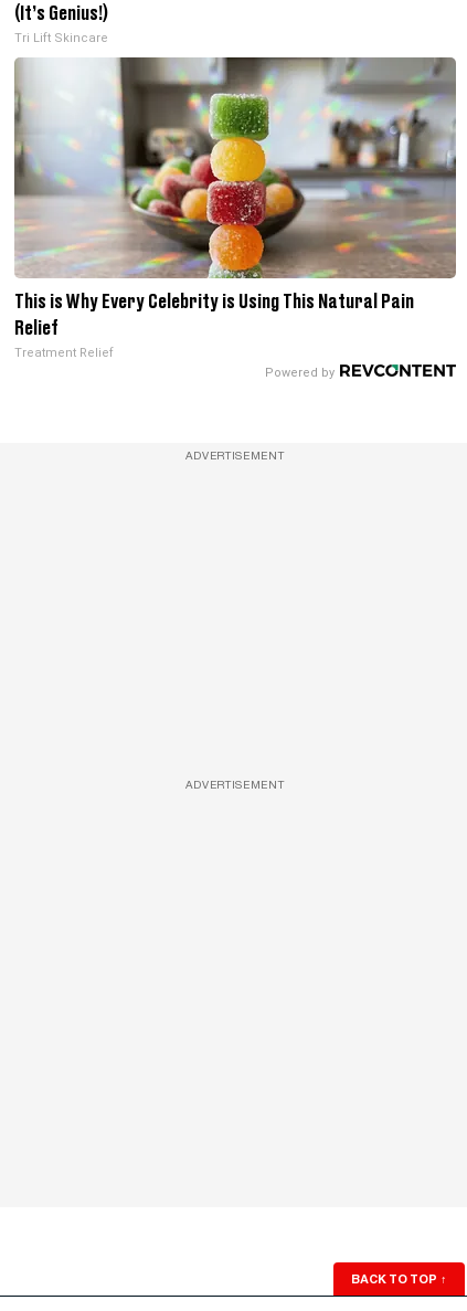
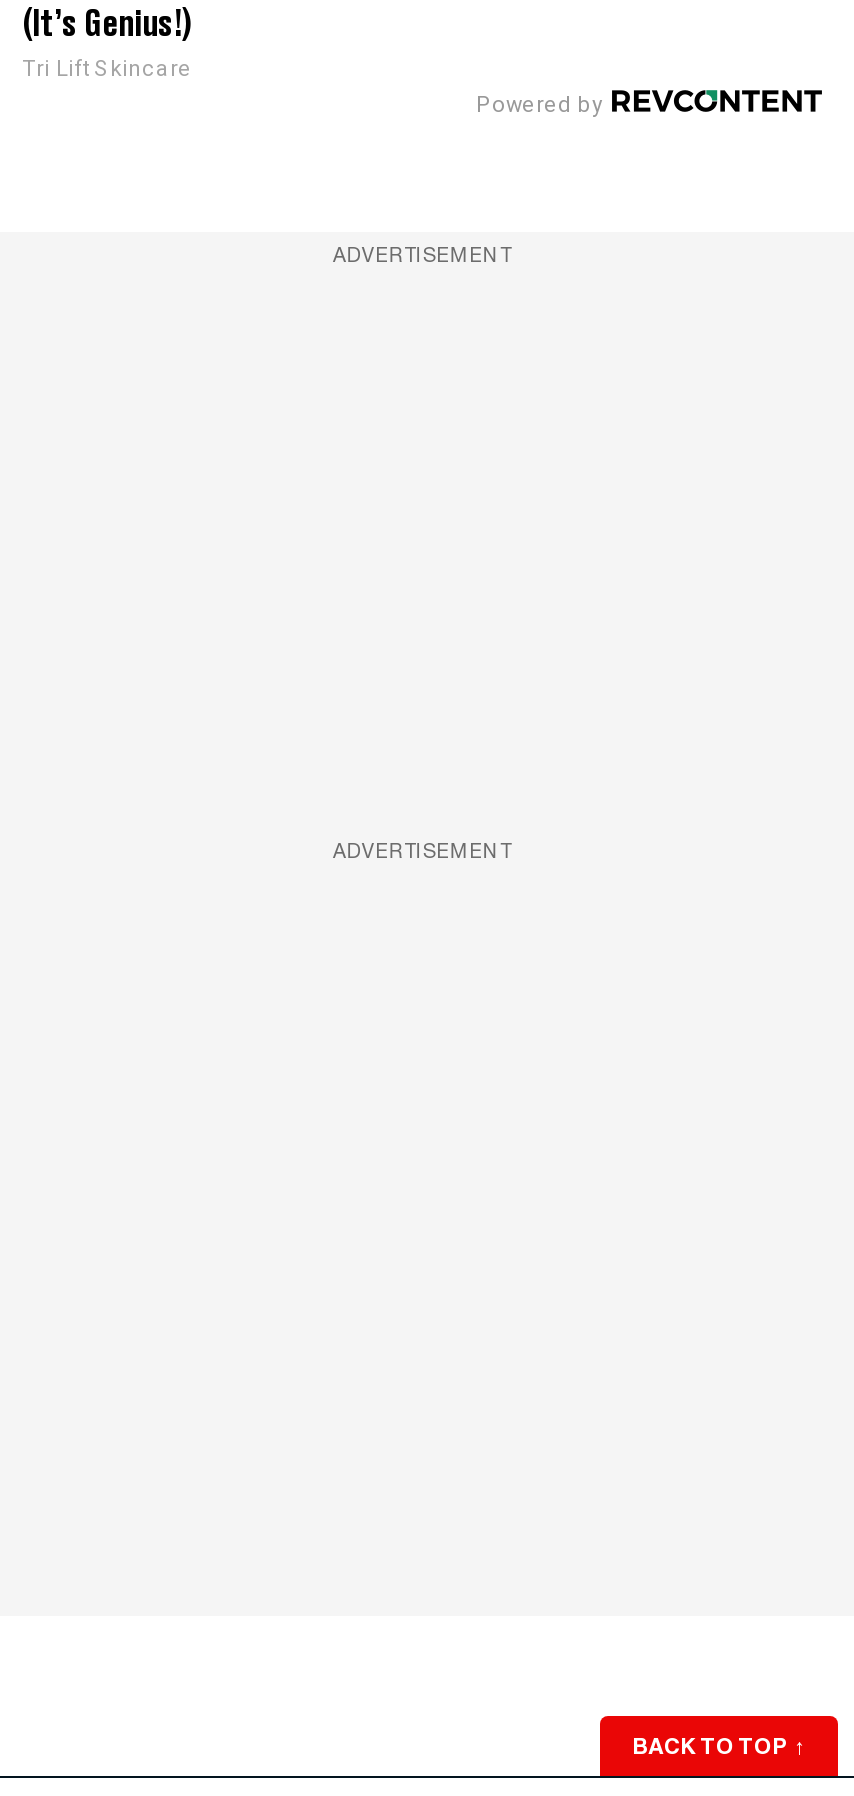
- [image]
- This is Why Every Celebrity is Using This Natural Pain
- Relief
- Treatment Relief
